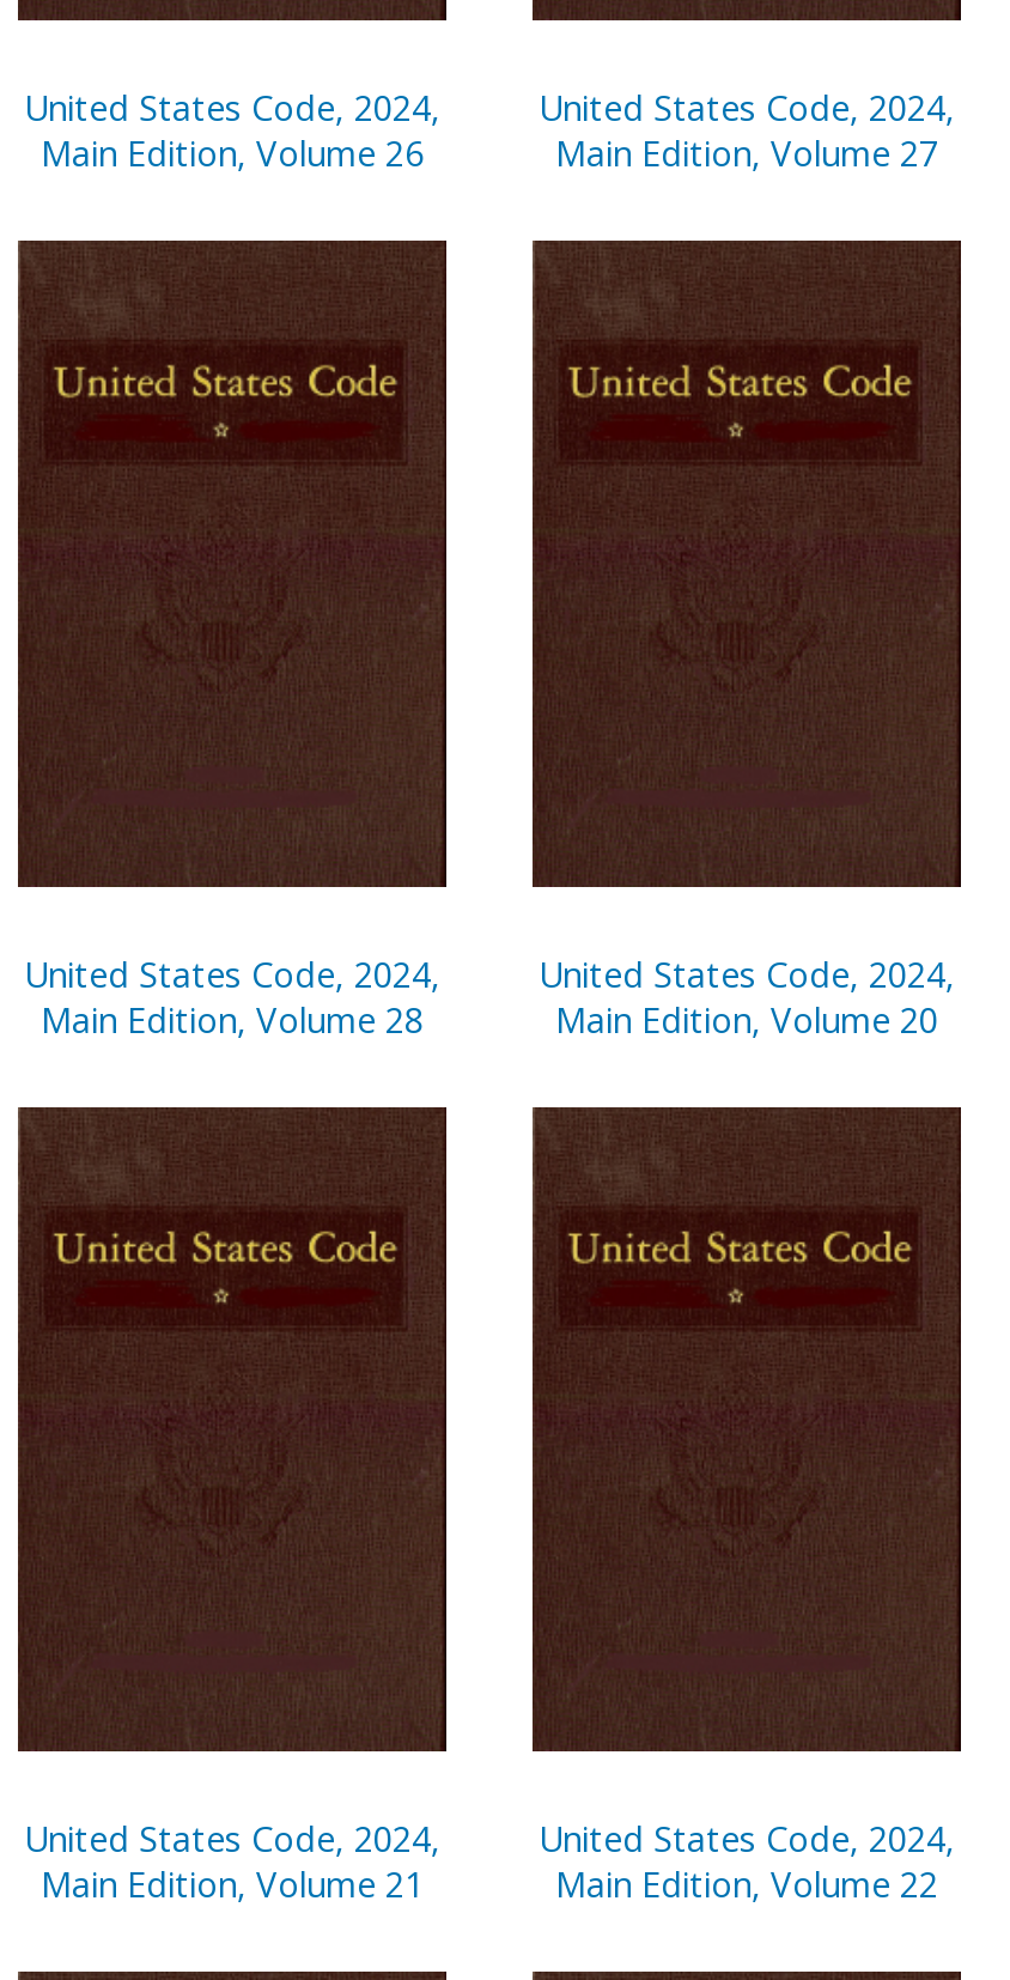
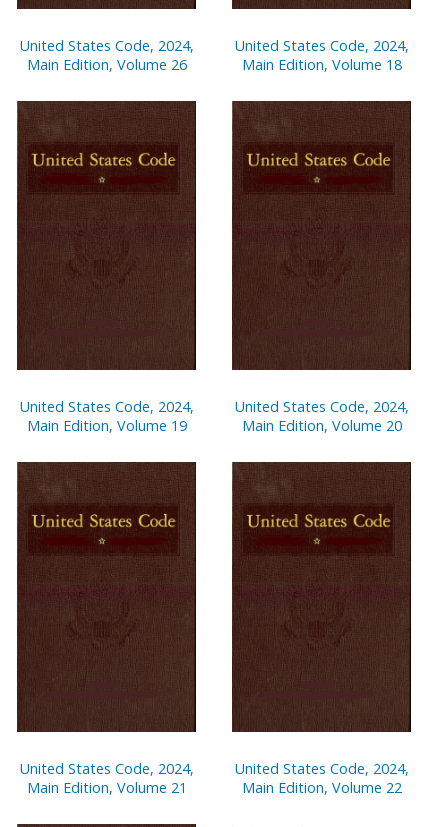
- Main Edition, Volume 27
+ Main Edition, Volume 18

- Main Edition, Volume 28
+ Main Edition, Volume 19
